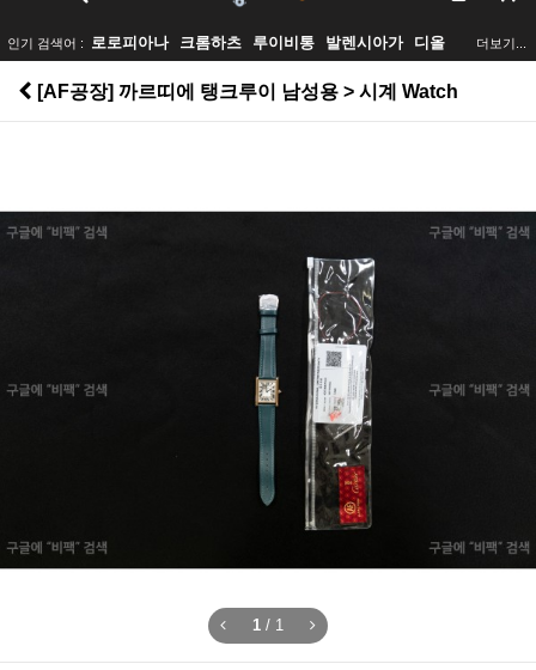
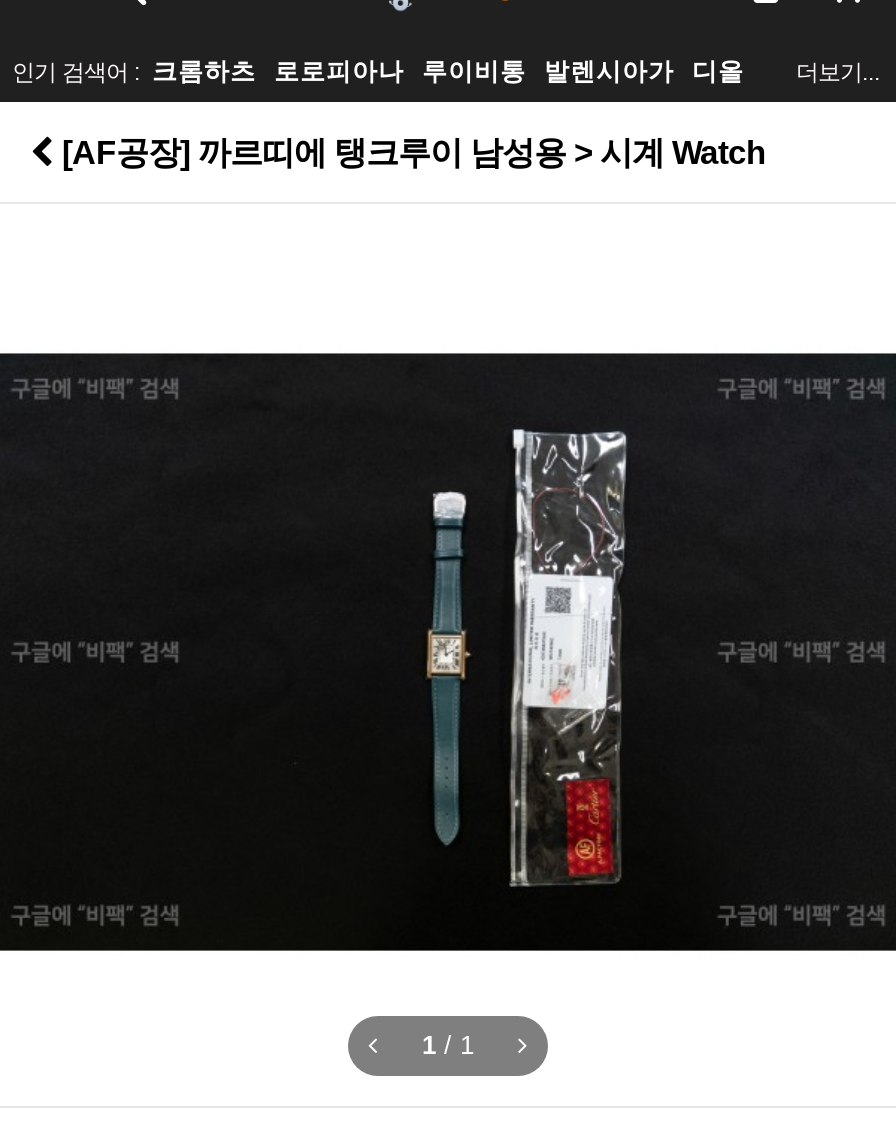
- 인기 검색어 : 로로피아나
- 크롬하츠
+ 인기 검색어 : 크롬하츠
+ 로로피아나
